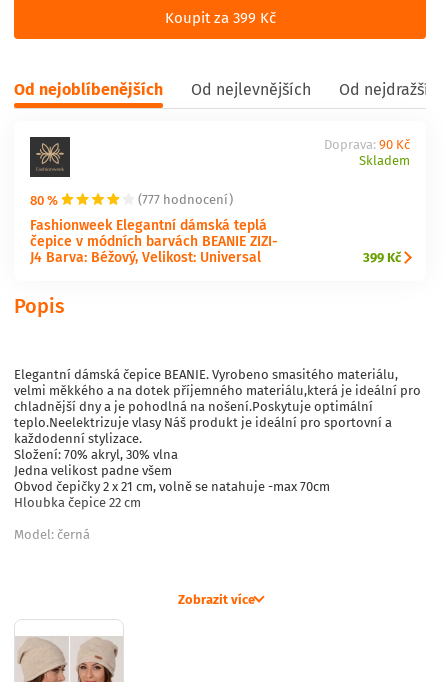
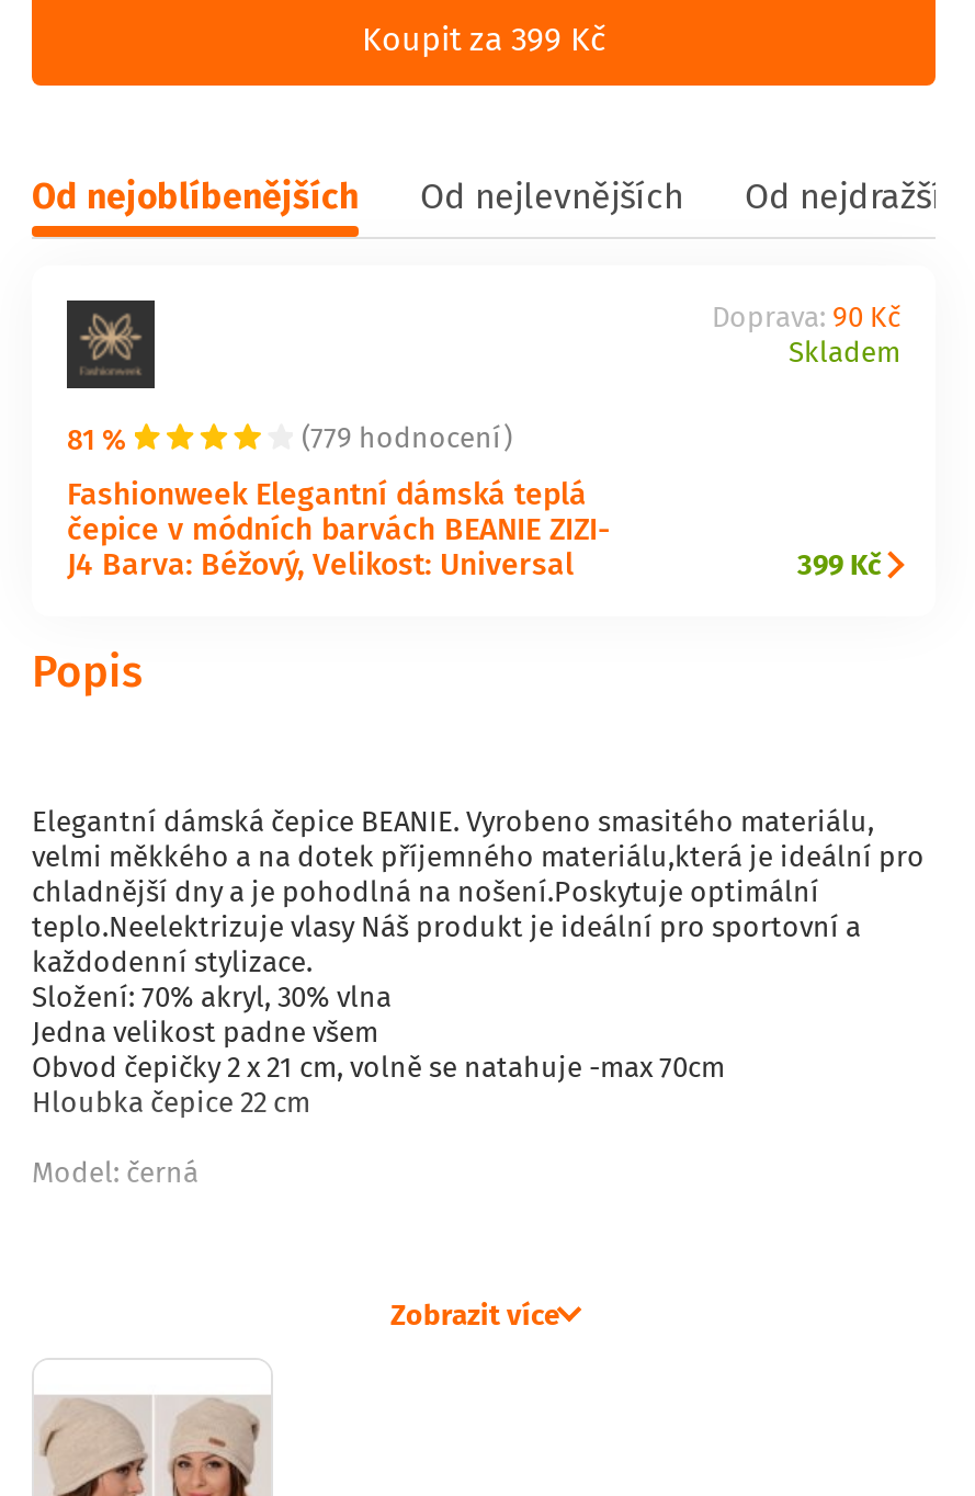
- 80 %
+ 81 %

- (777 hodnocení)
+ (779 hodnocení)
